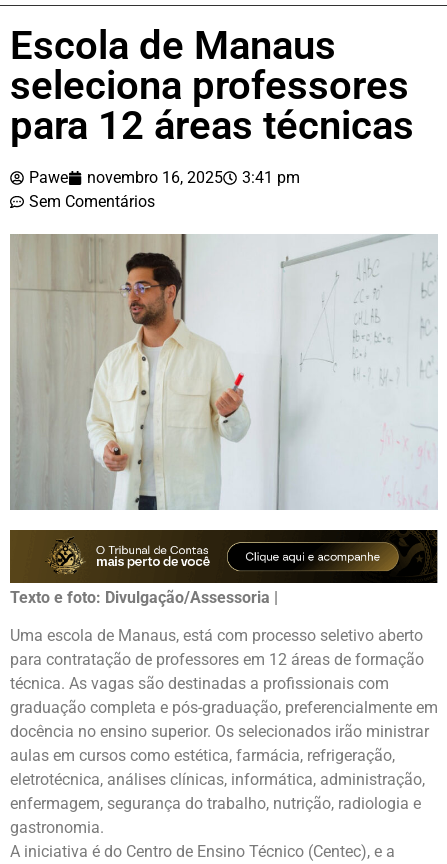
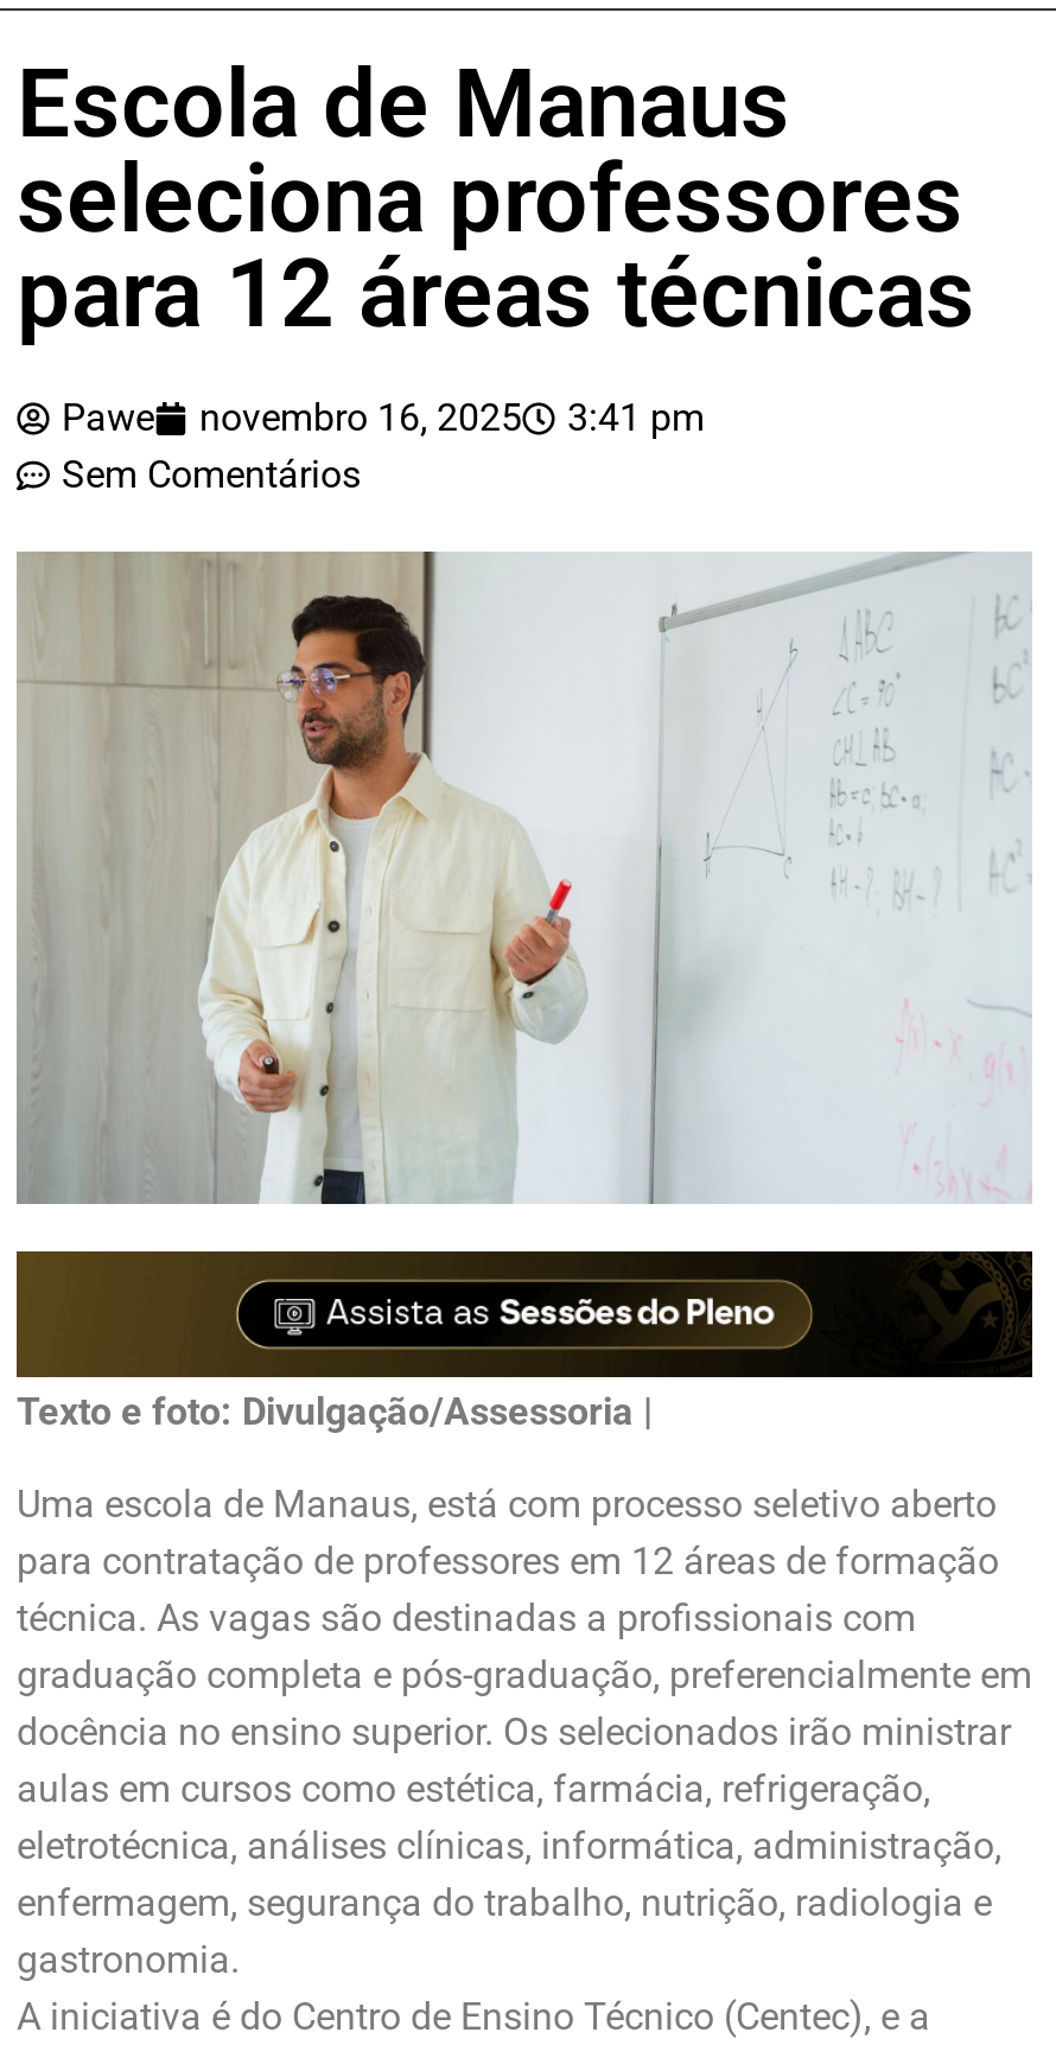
- [image]
+ [image]
